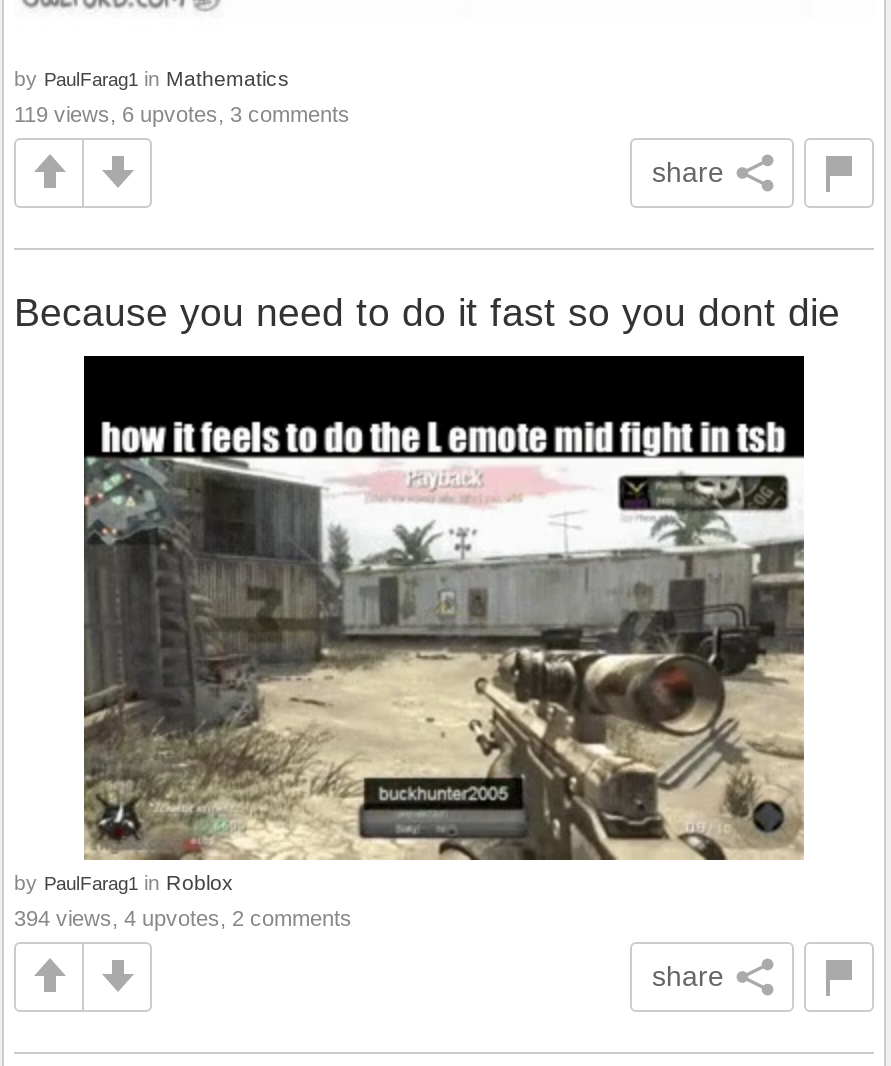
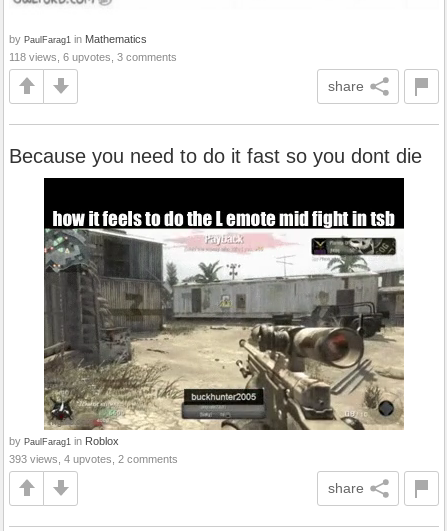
- 119 views, 6 upvotes, 3 comments
+ 118 views, 6 upvotes, 3 comments

- 394 views, 4 upvotes, 2 comments
+ 393 views, 4 upvotes, 2 comments
